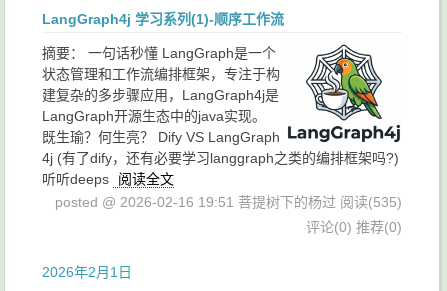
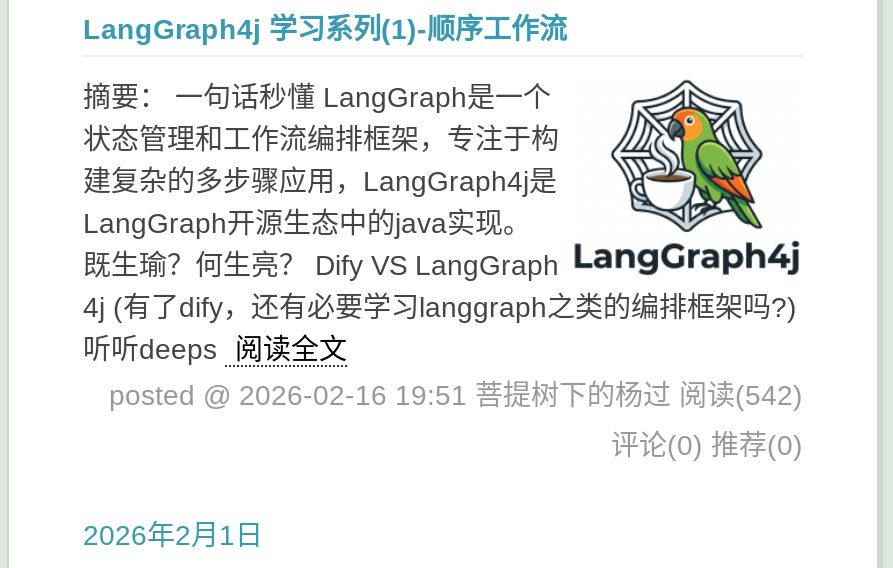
- posted @ 2026-02-16 19:51 菩提树下的杨过阅读(535)
+ posted @ 2026-02-16 19:51 菩提树下的杨过阅读(542)
